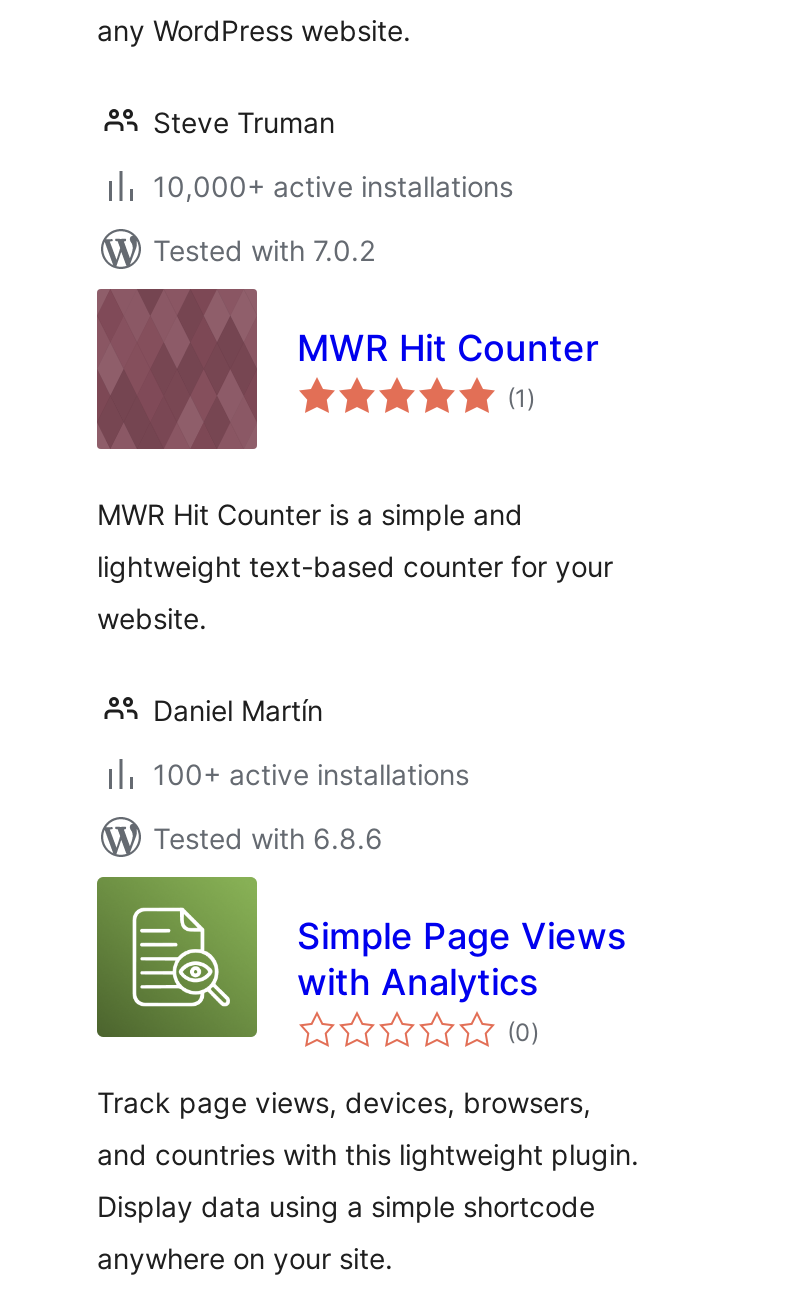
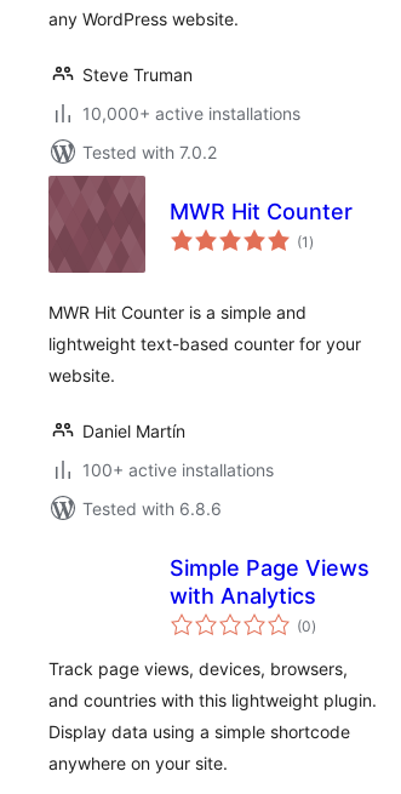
- [image]
